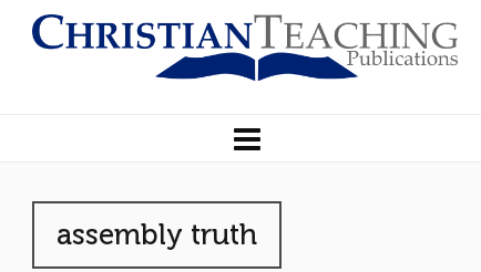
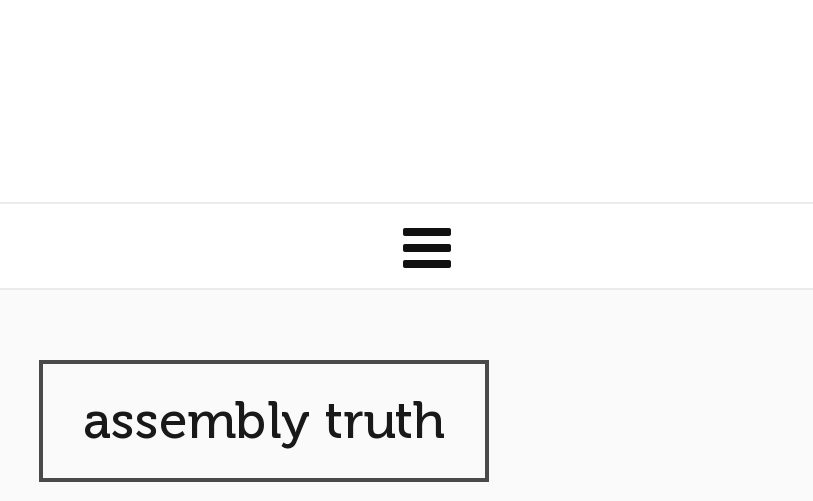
- [image]
